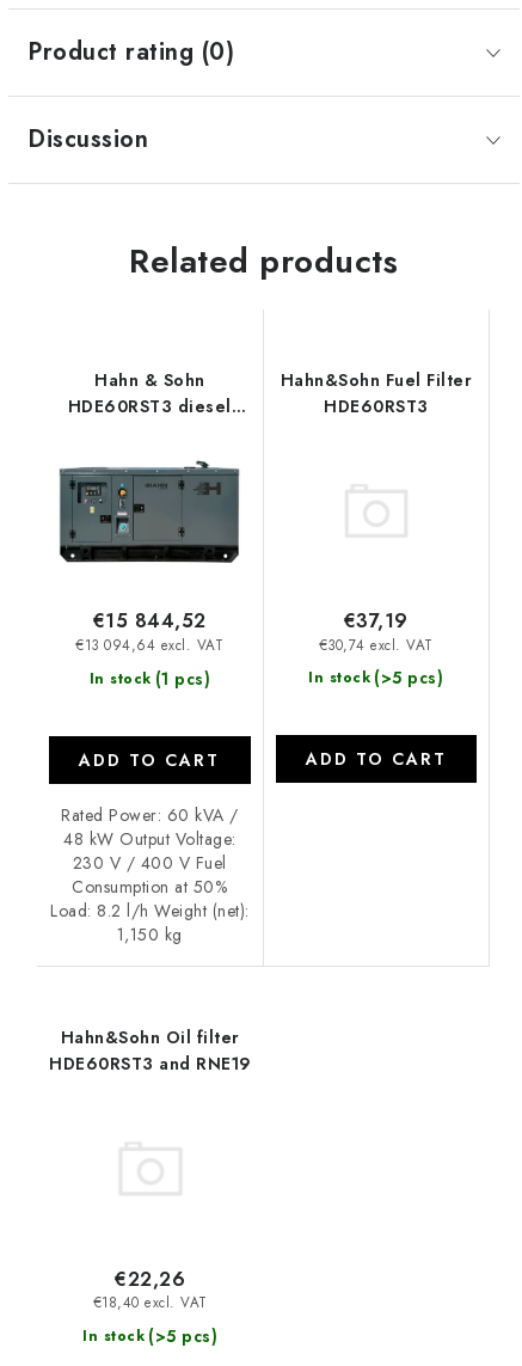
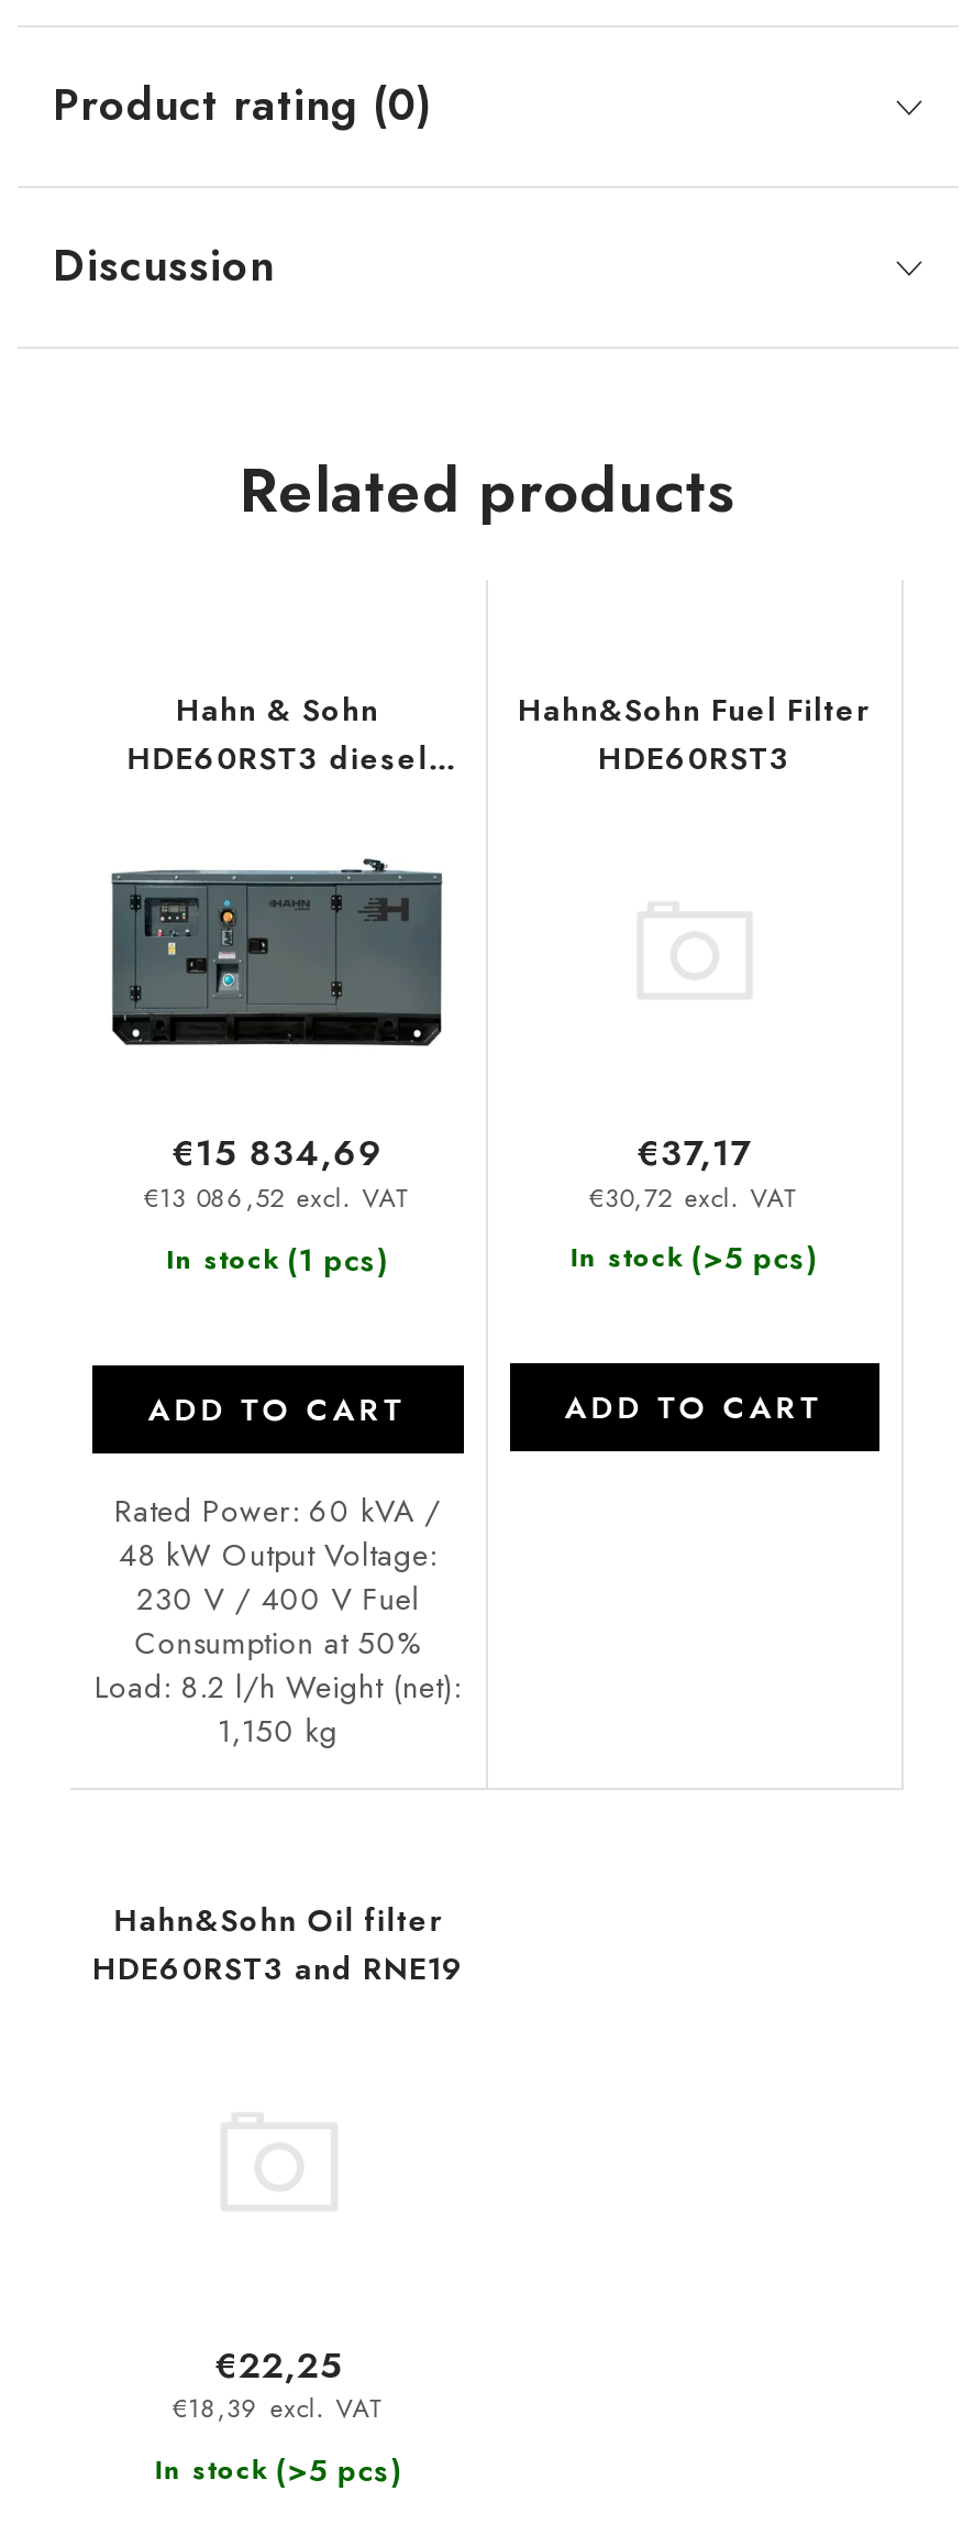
- €15 844,52
+ €15 834,69

- €37,19
+ €37,17

- €13 094,64 excl. VAT
+ €13 086,52 excl. VAT

- €30,74 excl. VAT
+ €30,72 excl. VAT

- €22,26
+ €22,25

- €18,40 excl. VAT
+ €18,39 excl. VAT
